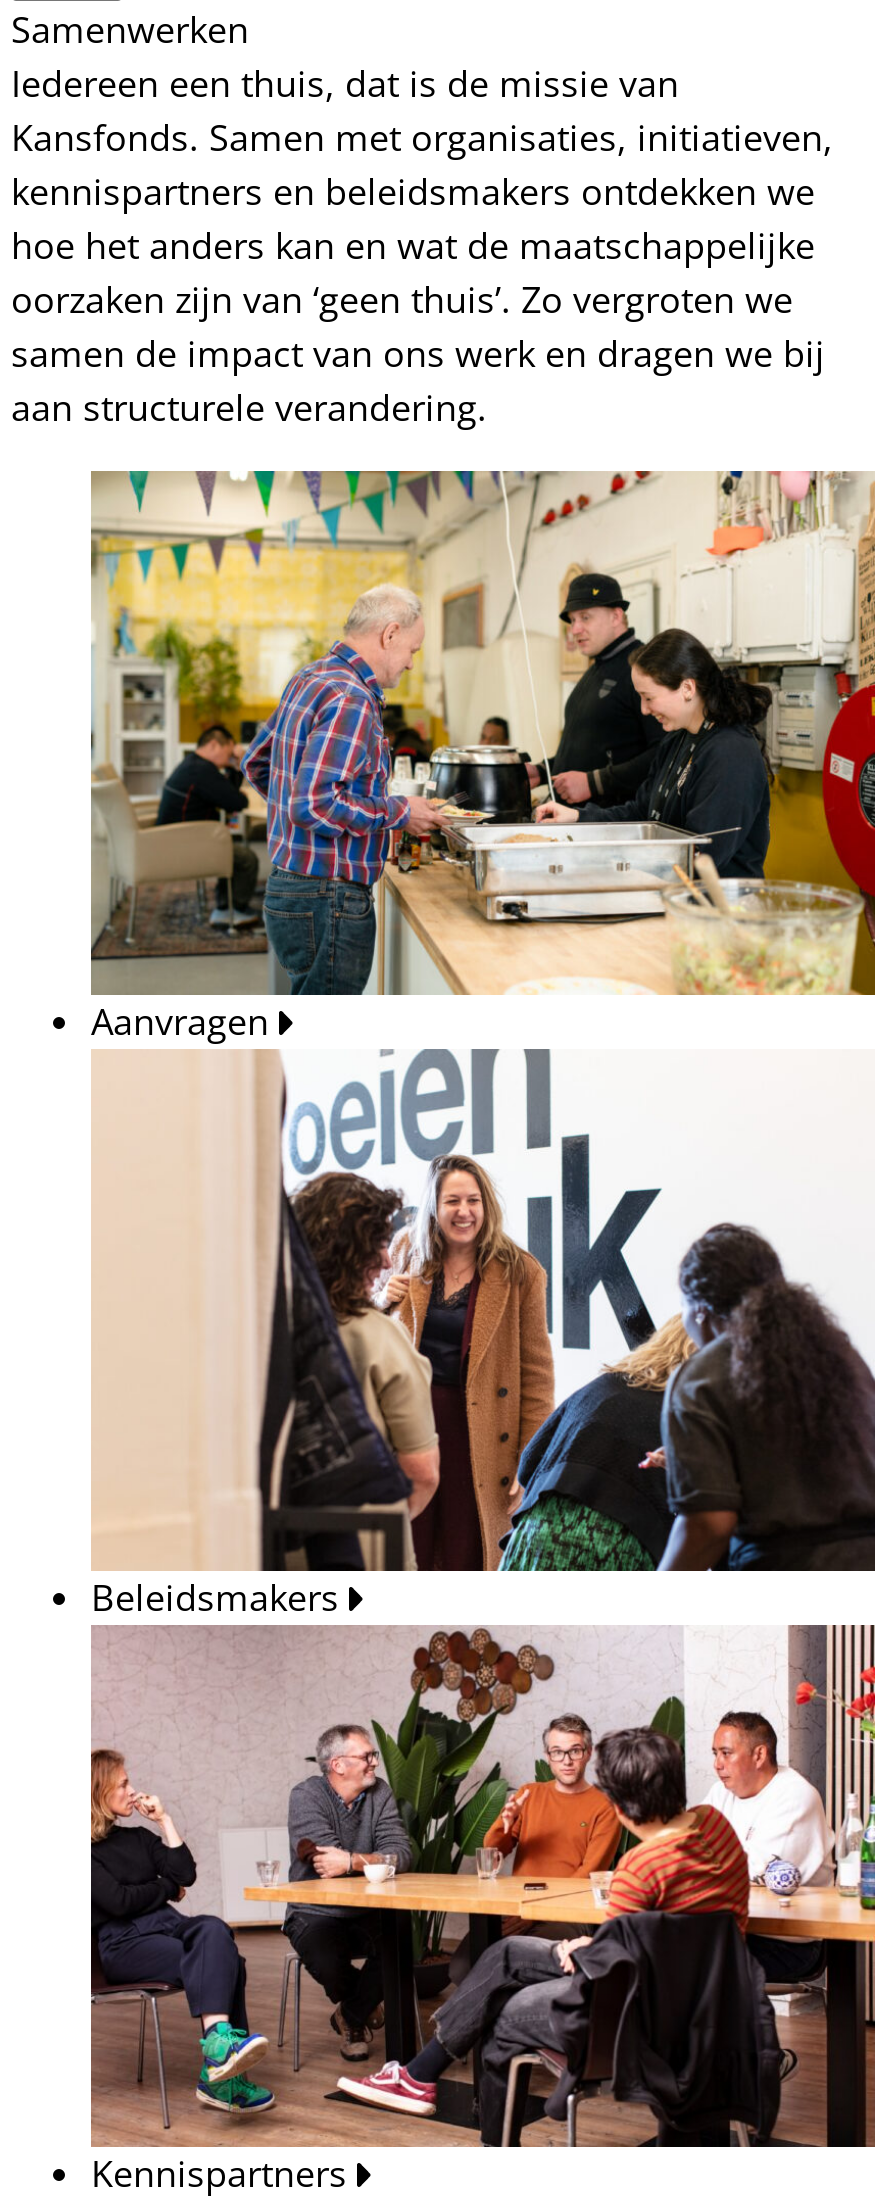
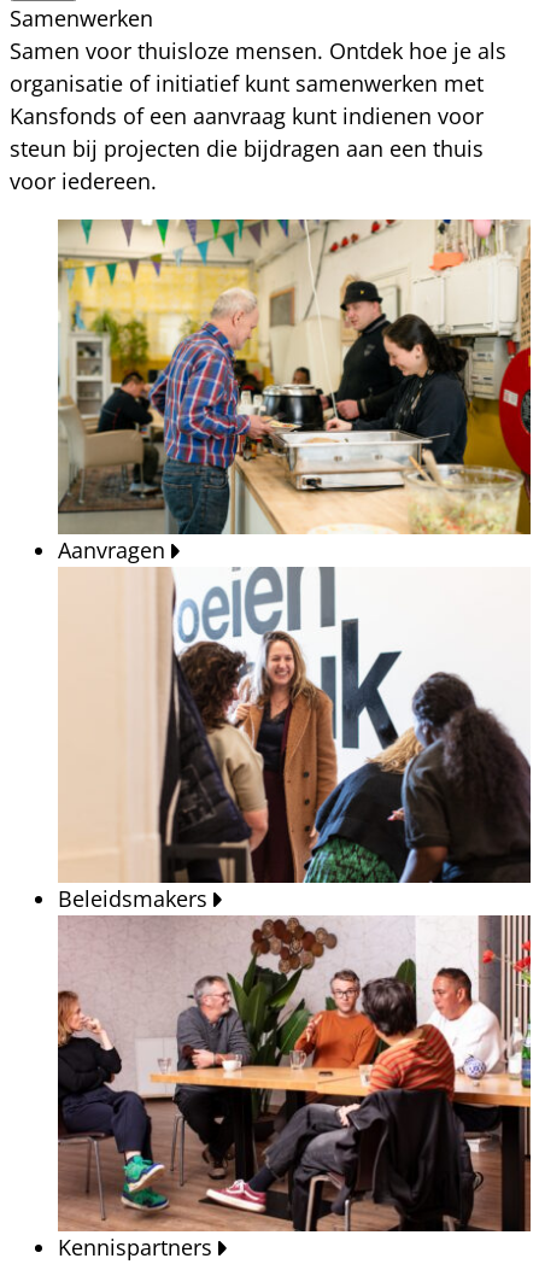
- Iedereen een thuis, dat is de missie van
- Kansfonds. Samen met organisaties, initiatieven,
- kennispartners en beleidsmakers ontdekken we
- hoe het anders kan en wat de maatschappelijke
- oorzaken zijn van ‘geen thuis’. Zo vergroten we
- samen de impact van ons werk en dragen we bij
- aan structurele verandering.
+ Samen voor thuisloze mensen. Ontdek hoe je als
+ organisatie of initiatief kunt samenwerken met
+ Kansfonds of een aanvraag kunt indienen voor
+ steun bij projecten die bijdragen aan een thuis
+ voor iedereen.
